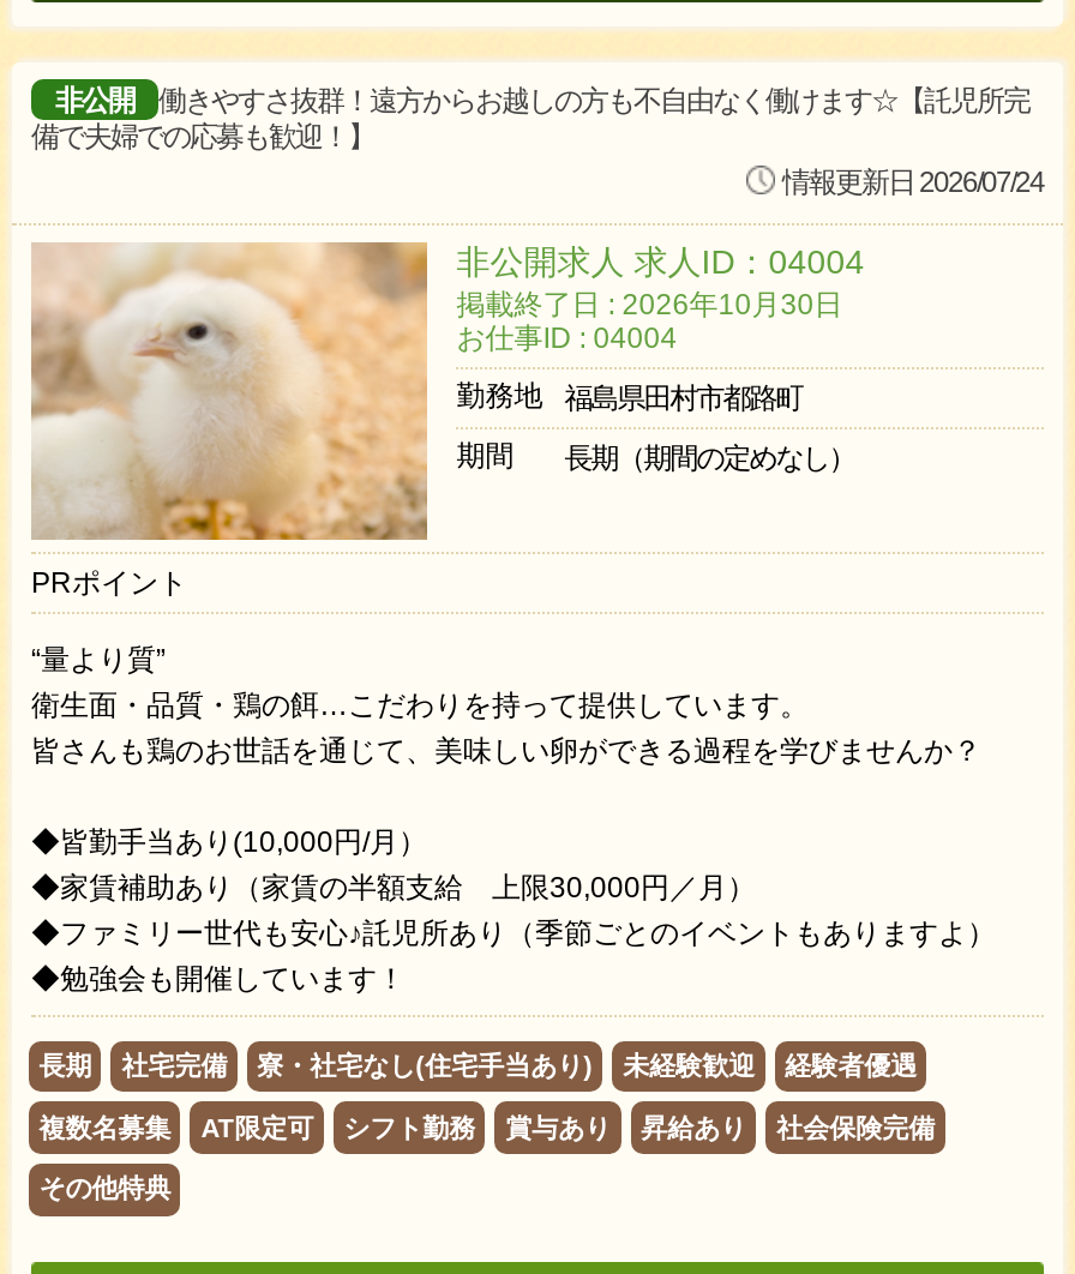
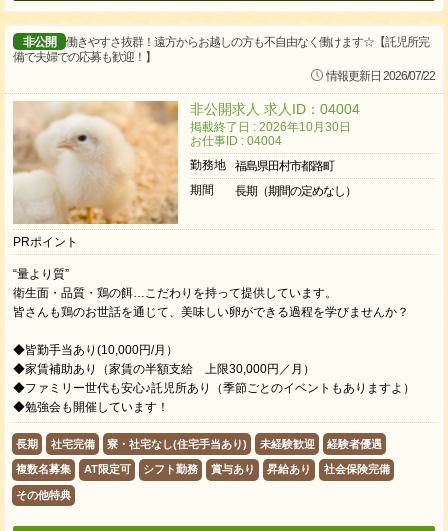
- 情報更新日 2026/07/24
+ 情報更新日 2026/07/22
